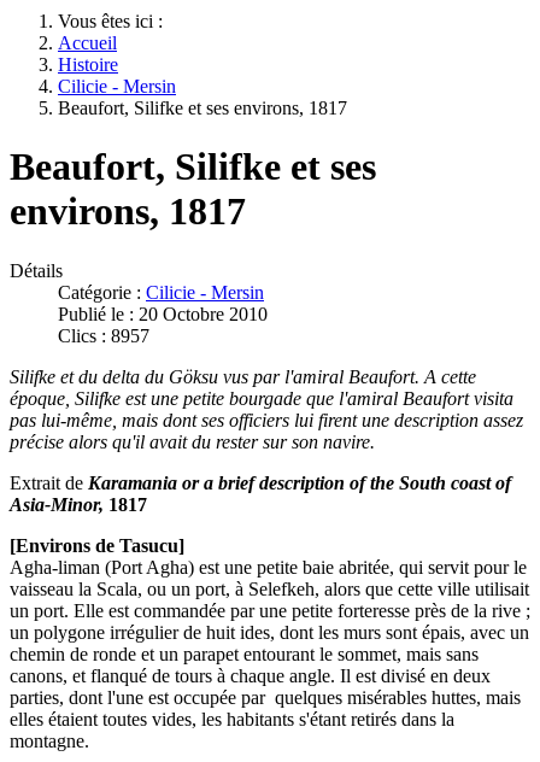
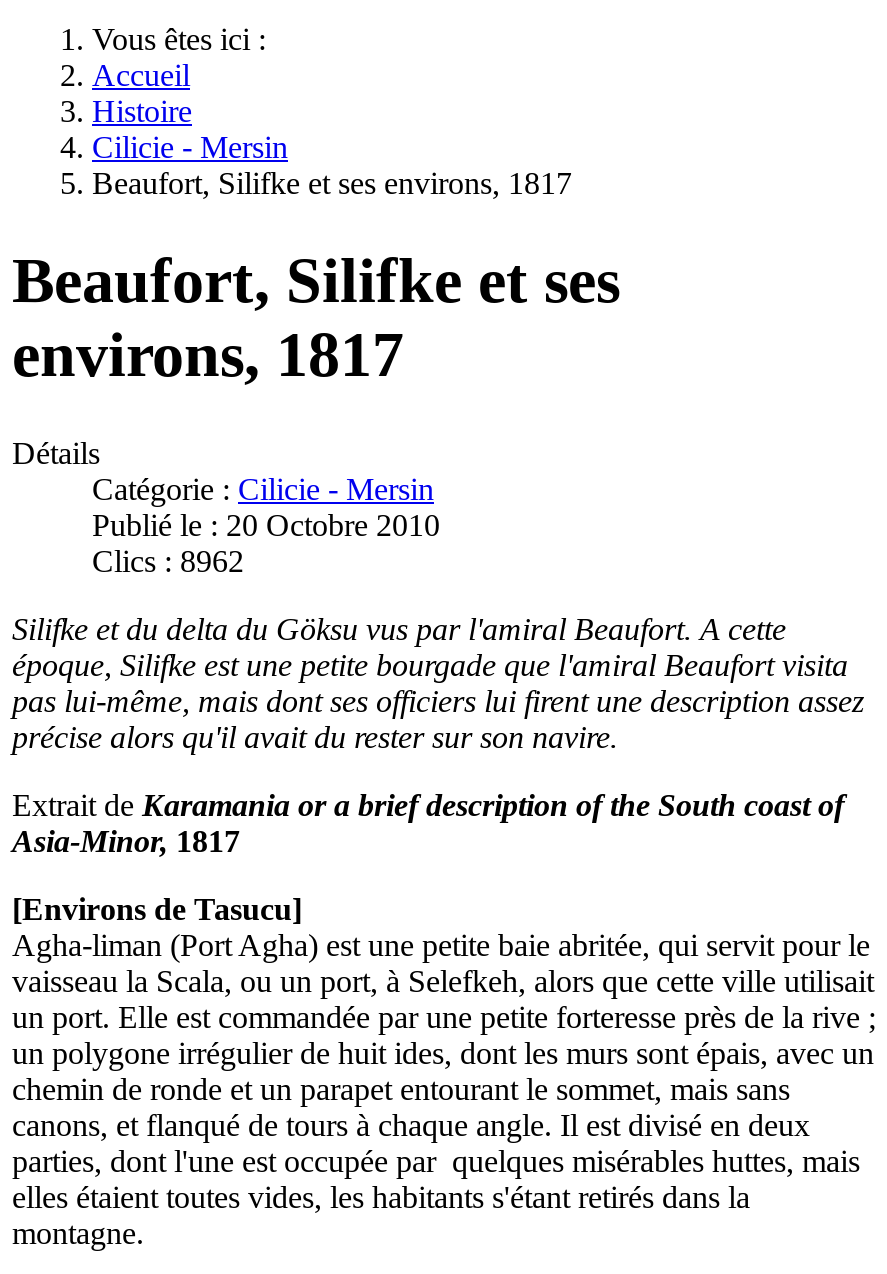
- Clics : 8957
+ Clics : 8962
